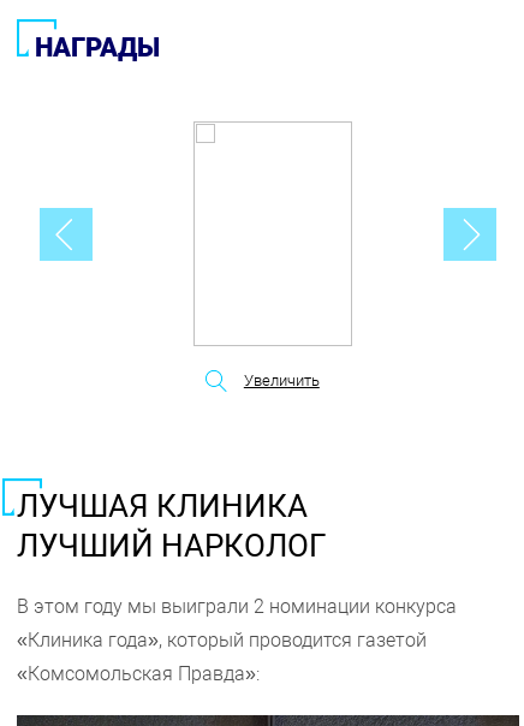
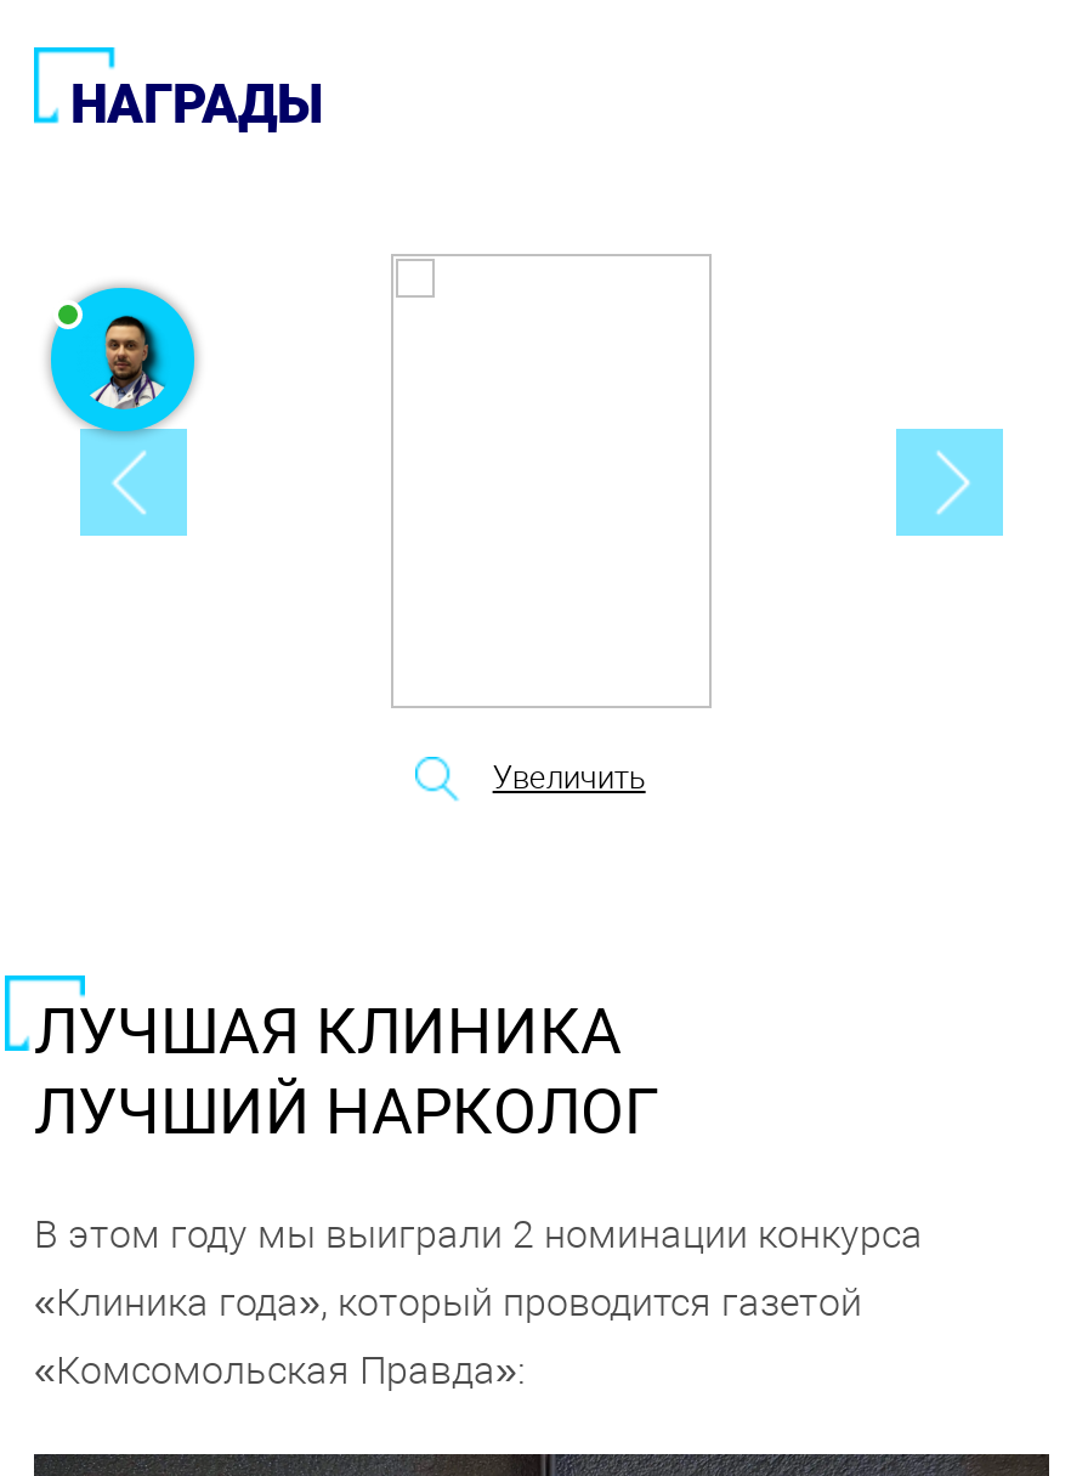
+ [image]
